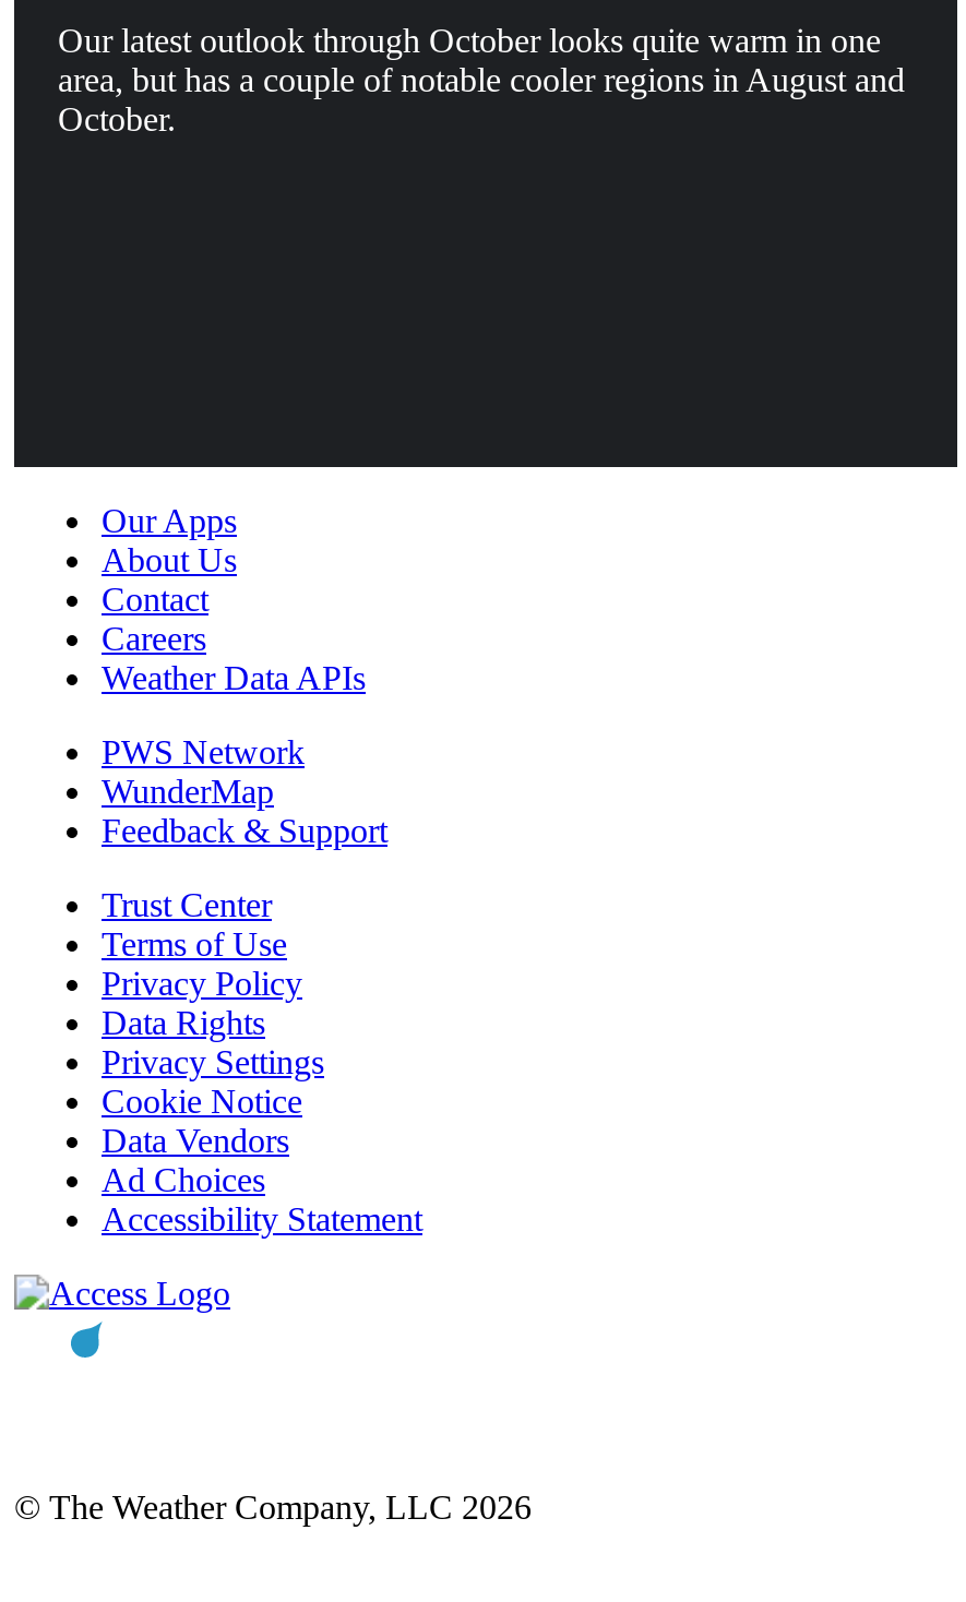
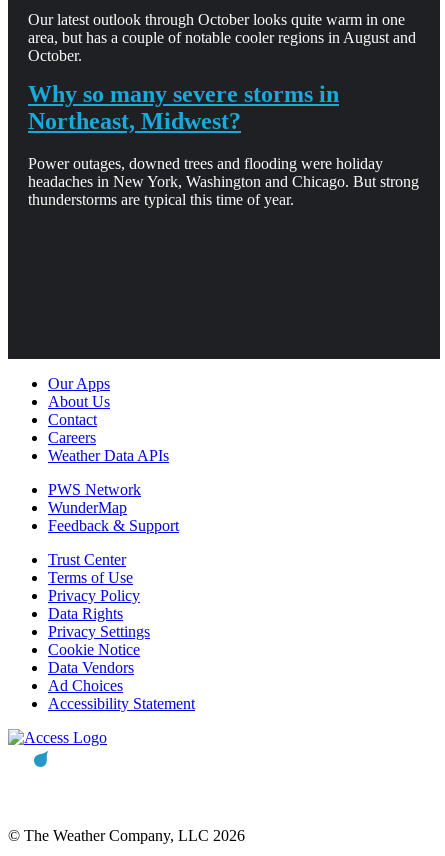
+ Why so many severe storms in
+ Northeast, Midwest?
+ Power outages, downed trees and flooding were holiday
+ headaches in New York, Washington and Chicago. But strong
+ thunderstorms are typical this time of year.
